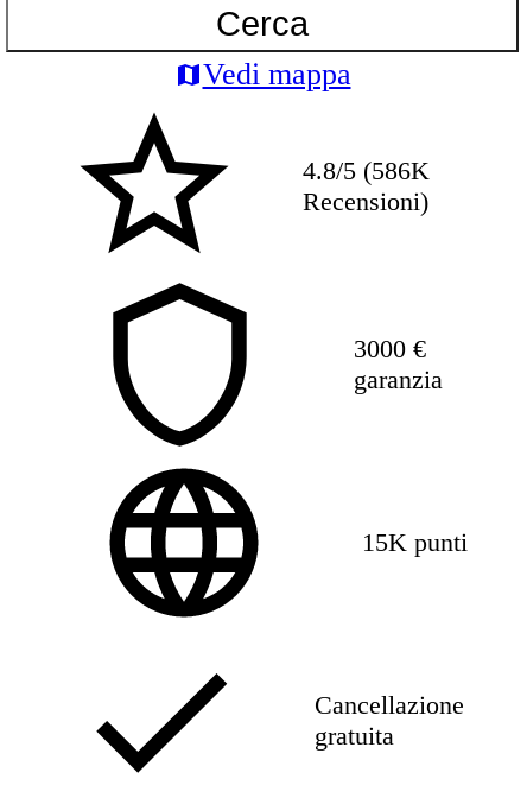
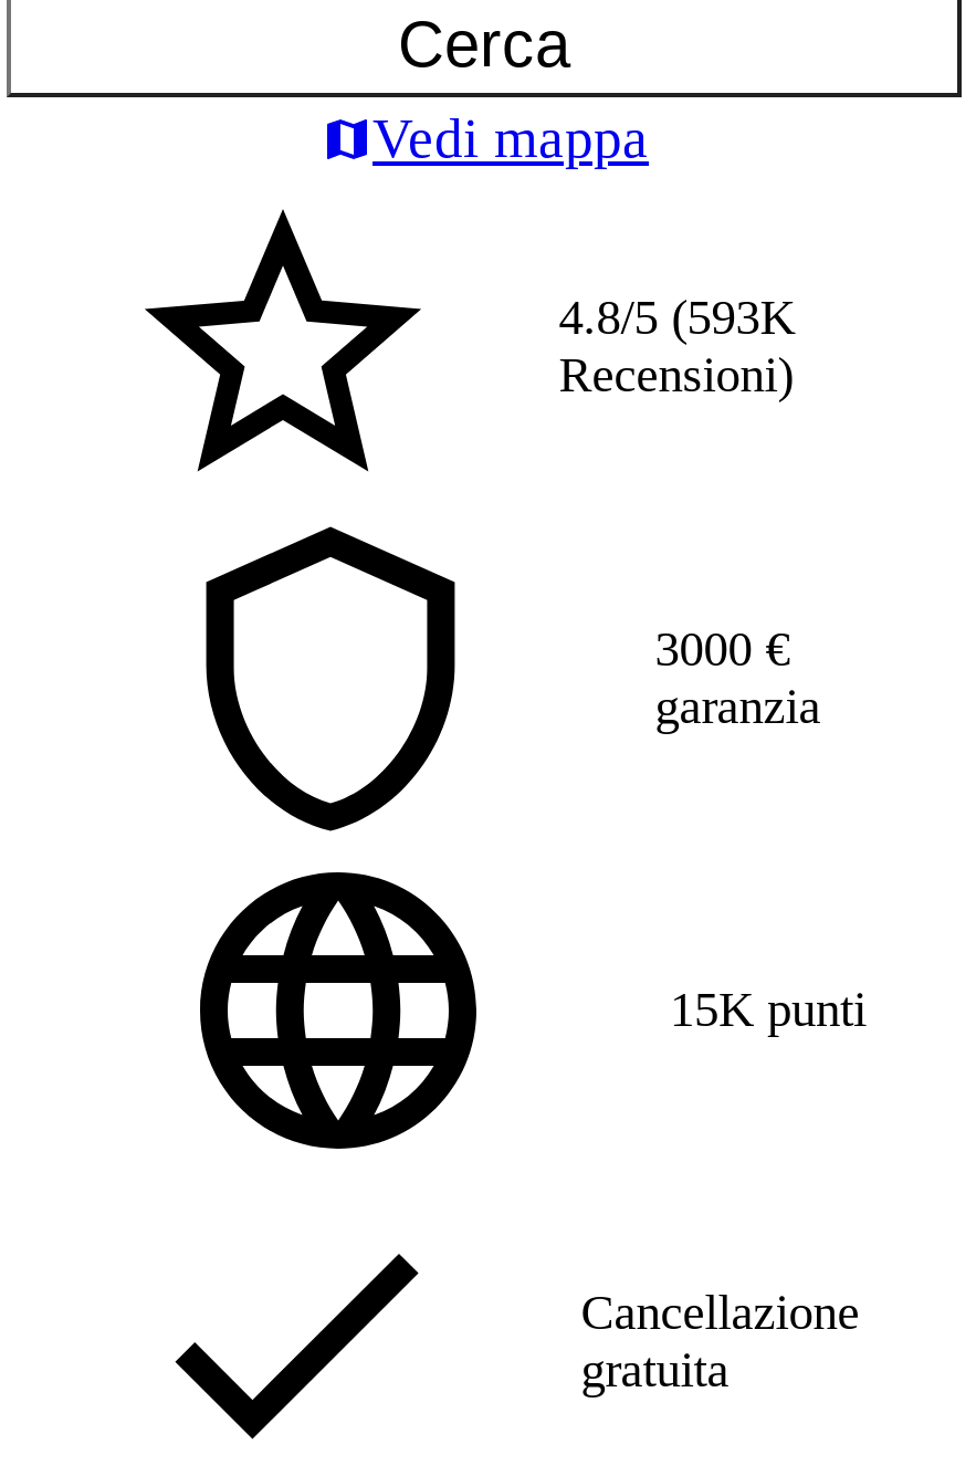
- 4.8/5 (586K
+ 4.8/5 (593K
